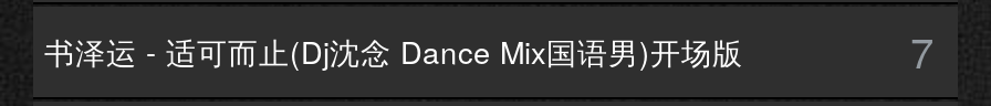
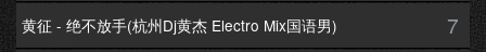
- 书泽运 - 适可而止(Dj沈念 Dance Mix国语男)开场版
+ 黄征 - 绝不放手(杭州Dj黄杰 Electro Mix国语男)
